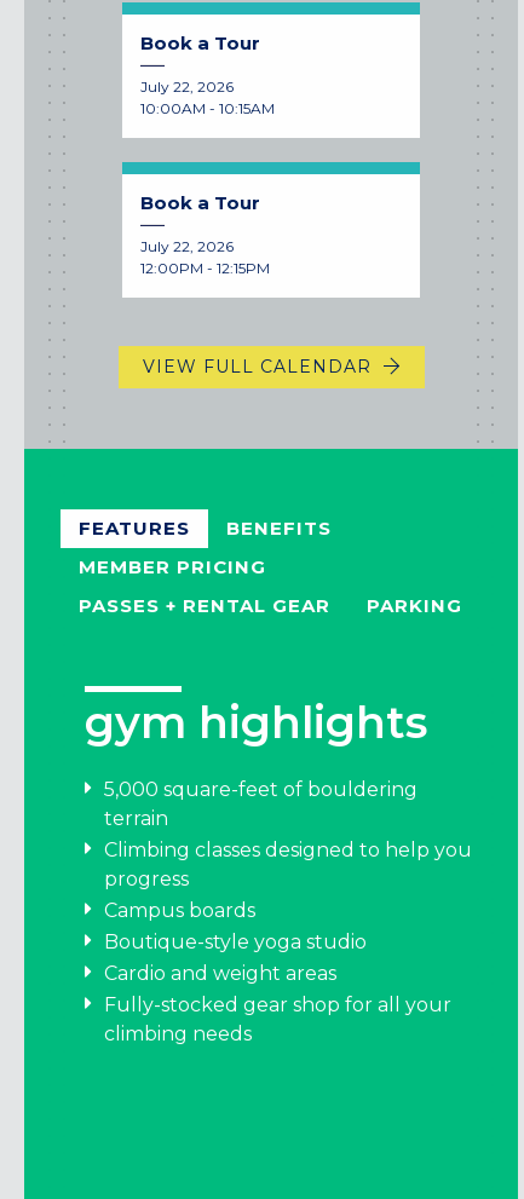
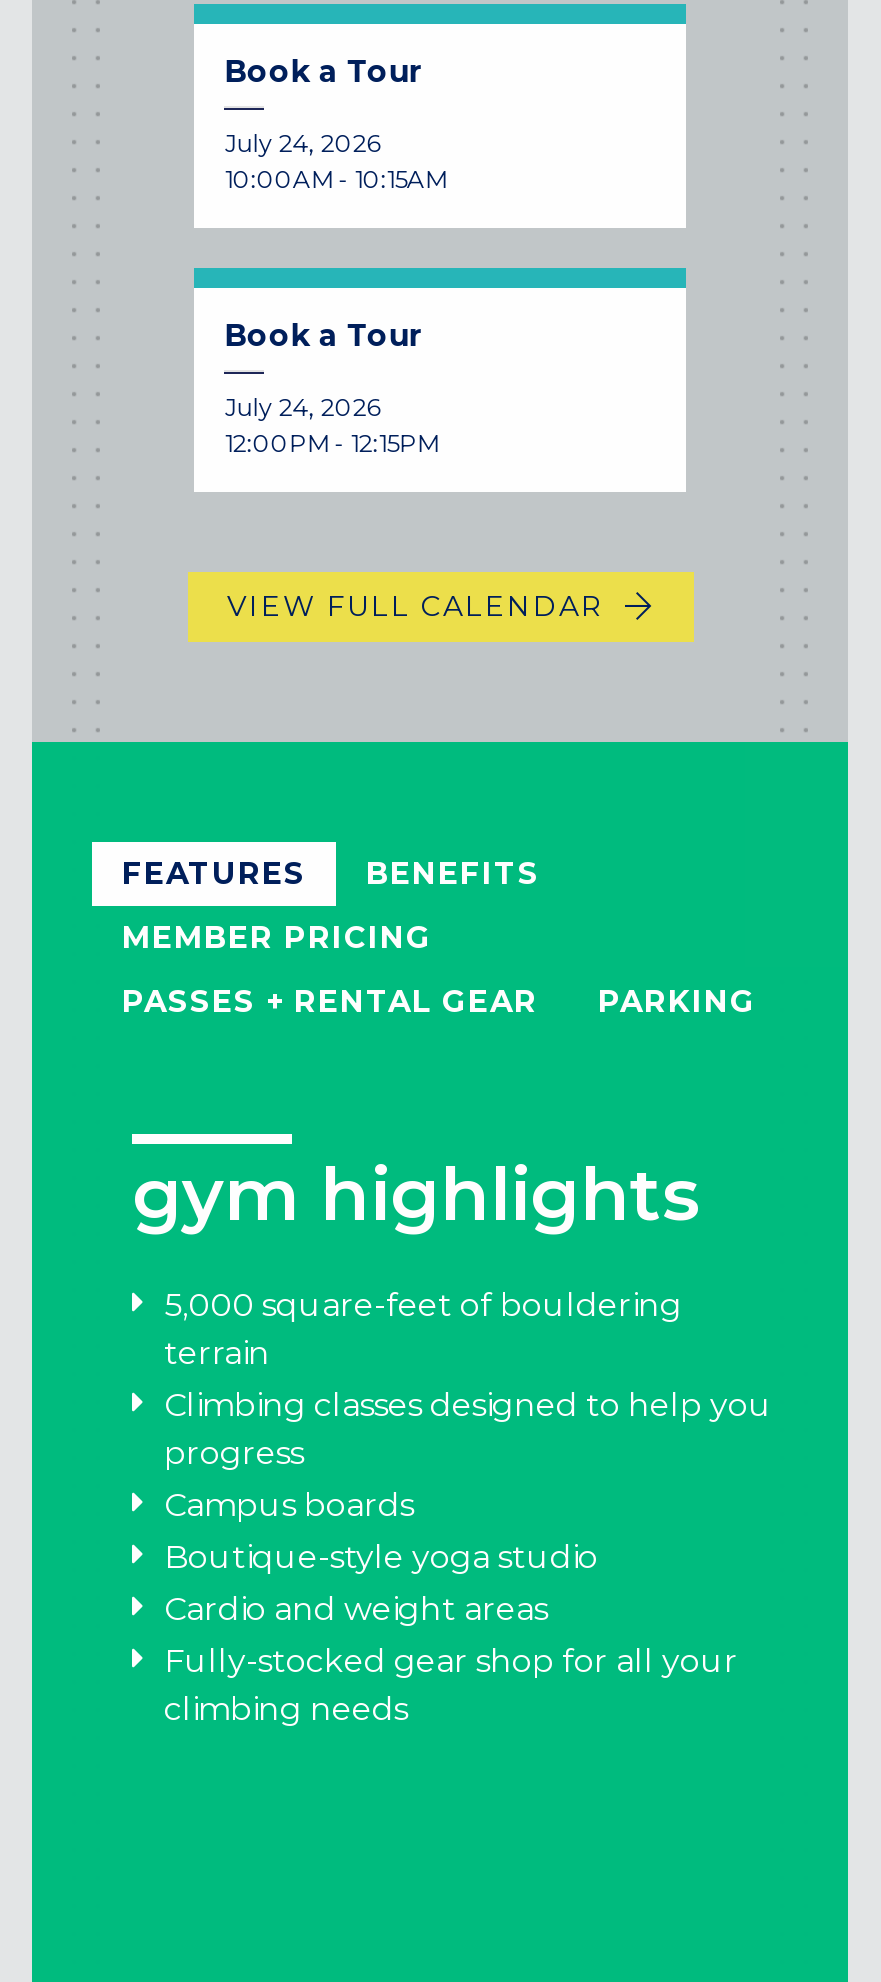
- July 22, 2026
+ July 24, 2026

- July 22, 2026
+ July 24, 2026
